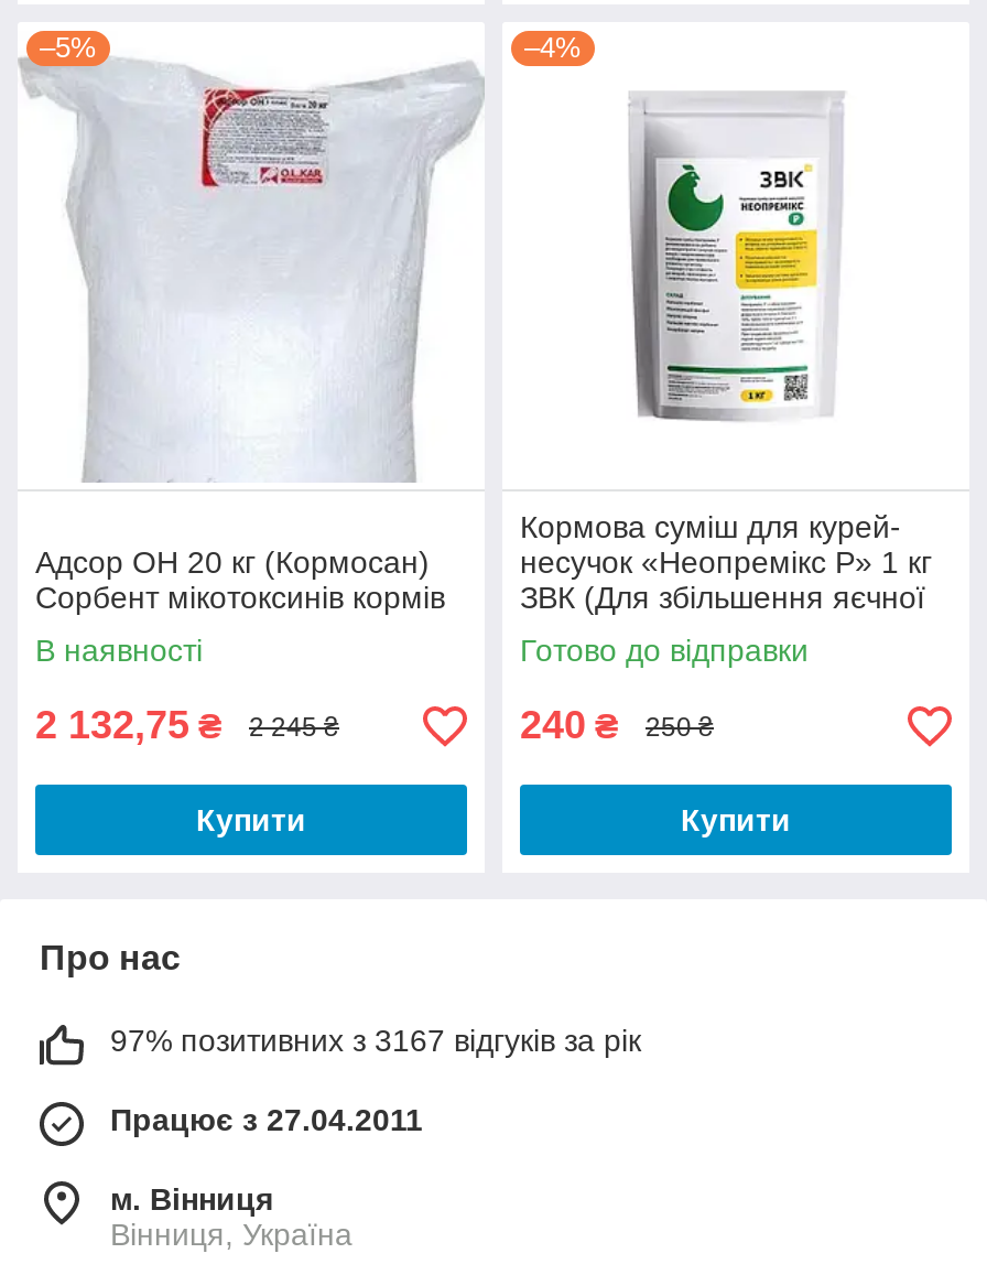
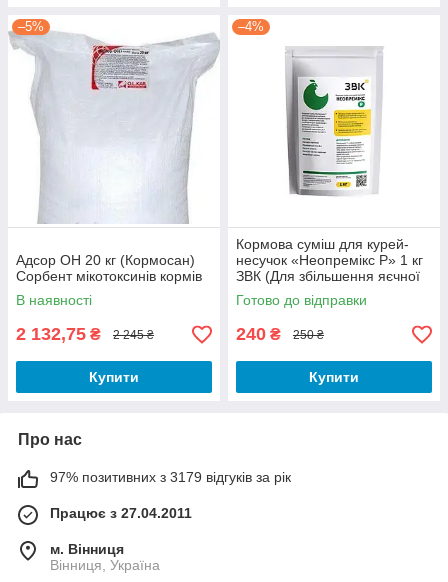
- 97% позитивних з 3167 відгуків за рік
+ 97% позитивних з 3179 відгуків за рік
